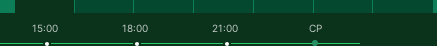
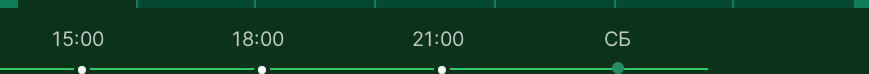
- СР
+ СБ
